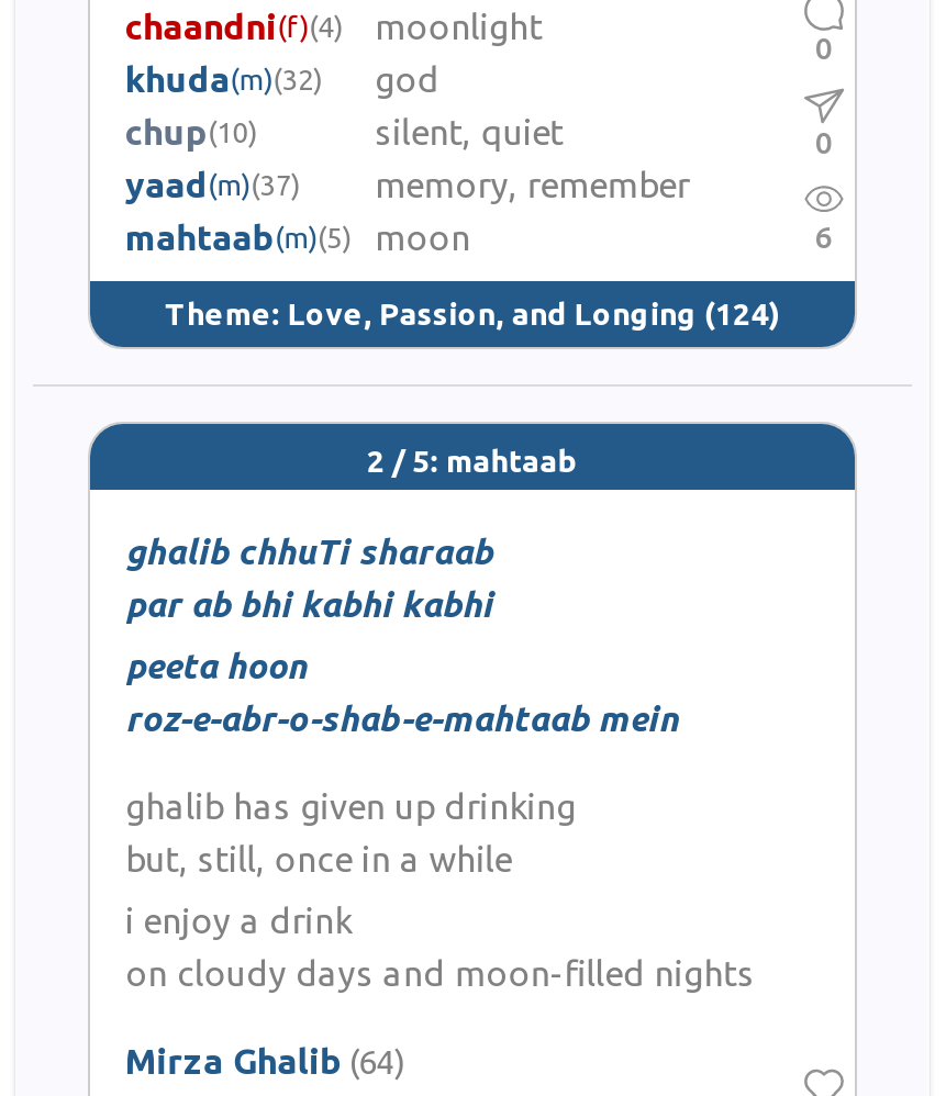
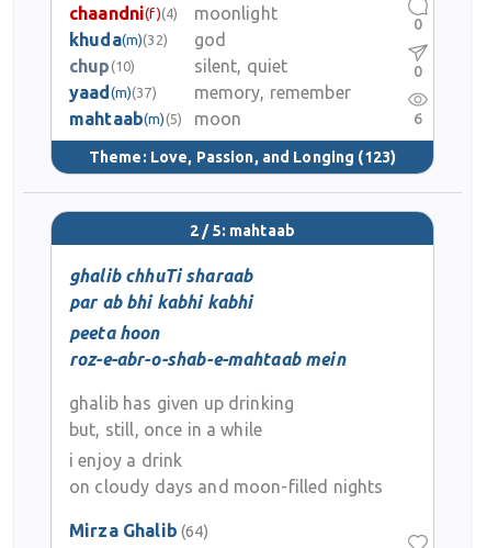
- Theme: Love, Passion, and Longing (124)
+ Theme: Love, Passion, and Longing (123)
